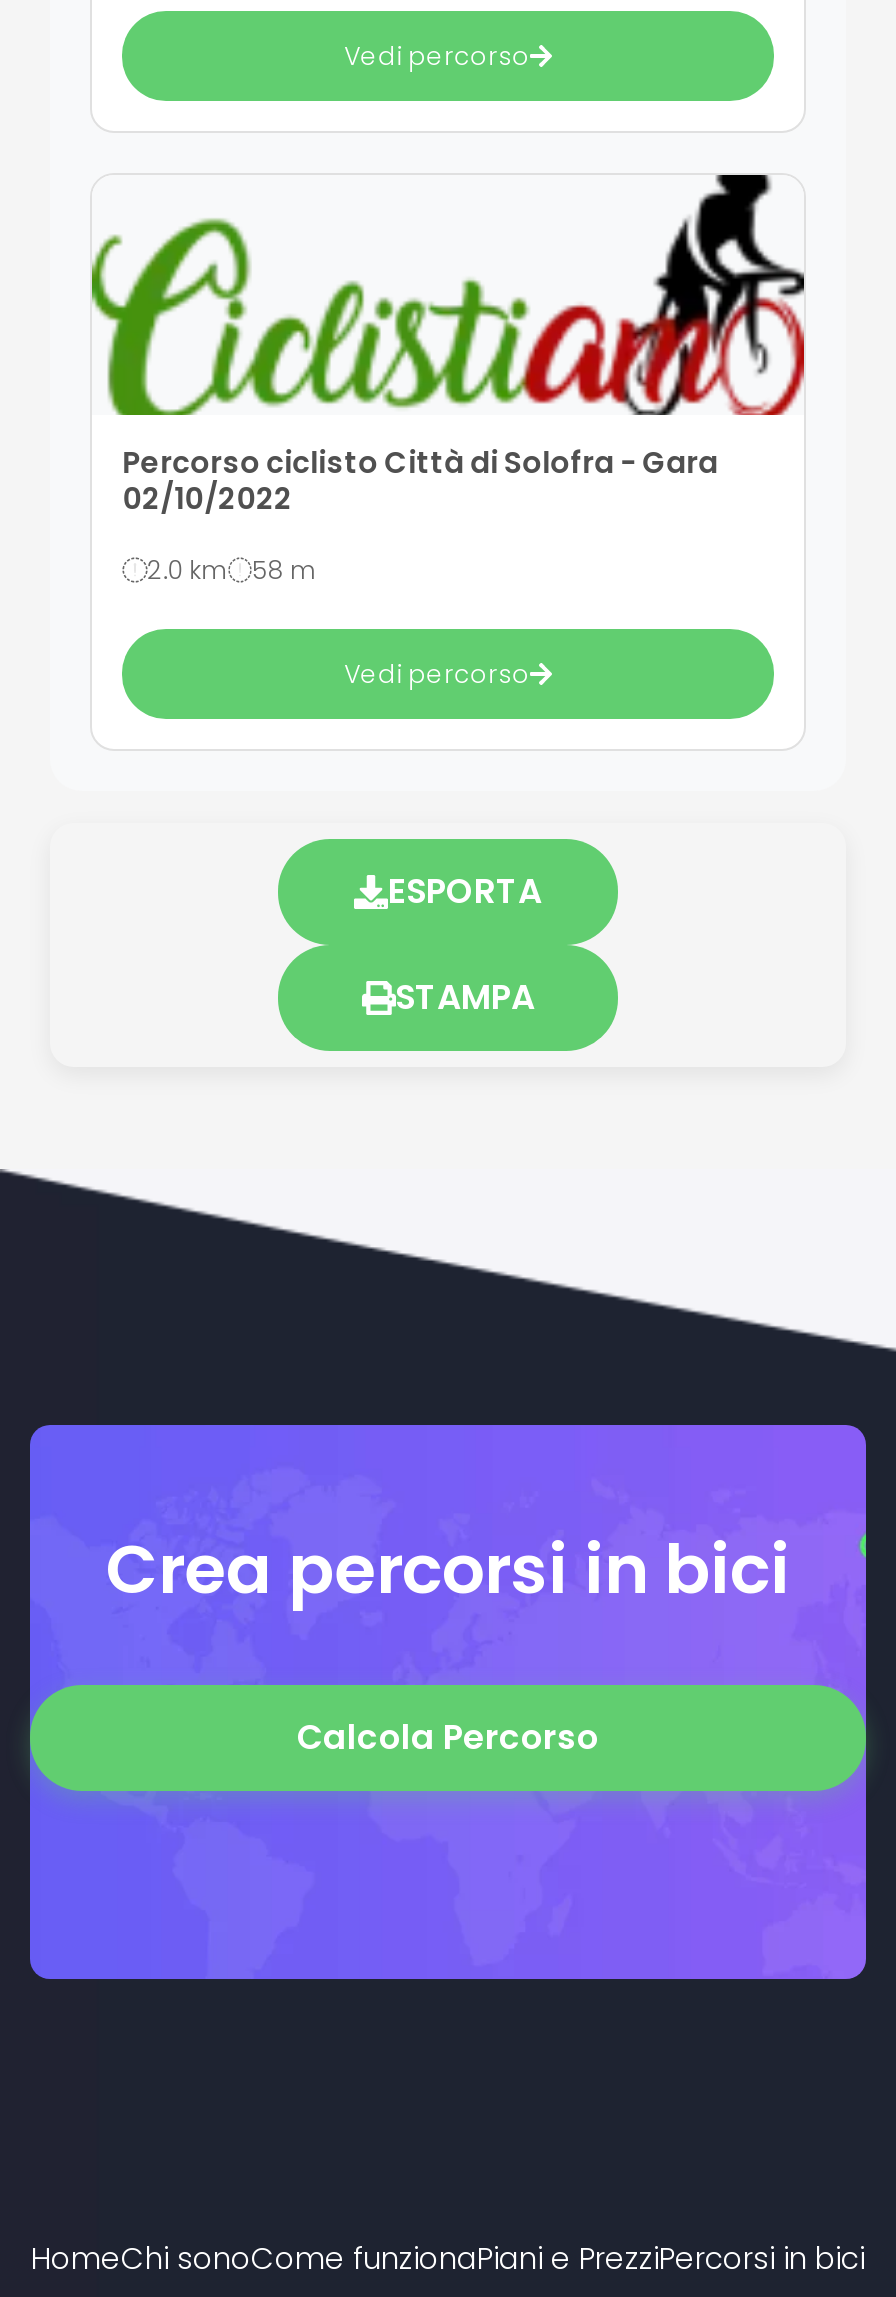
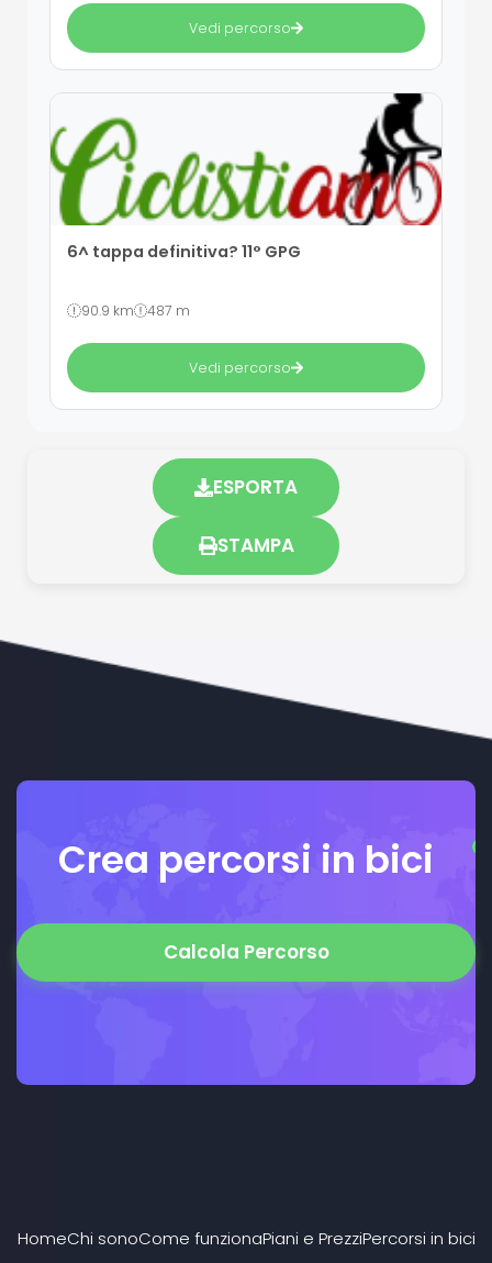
- Percorso ciclisto Città di Solofra - Gara
- 02/10/2022
+ 6^ tappa definitiva? 11° GPG

- 2.0 km
- 58 m
+ 90.9 km
+ 487 m
